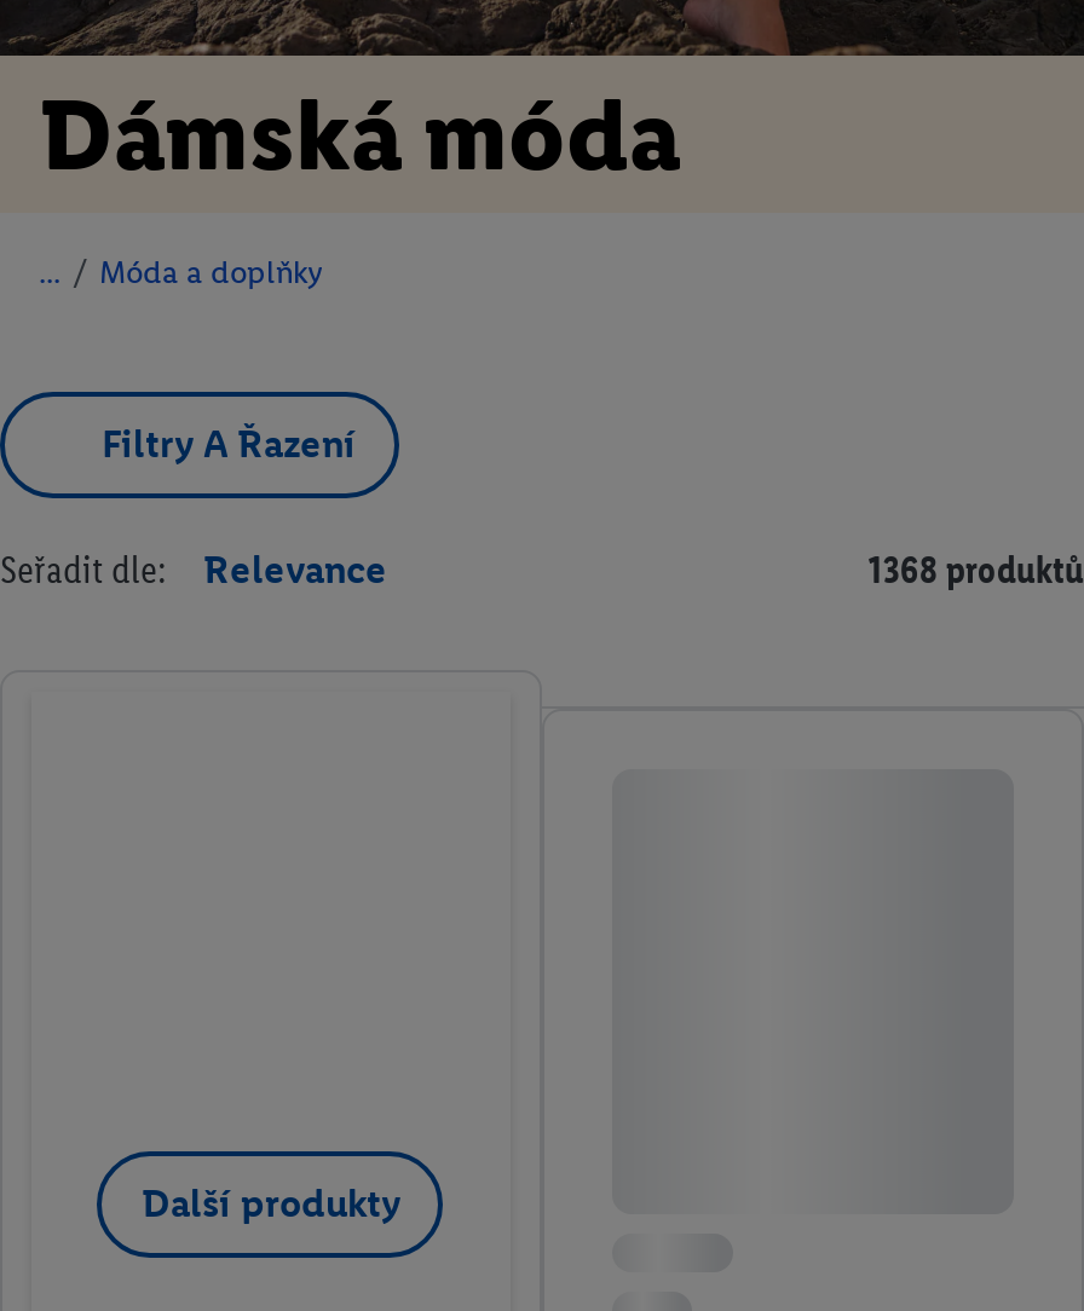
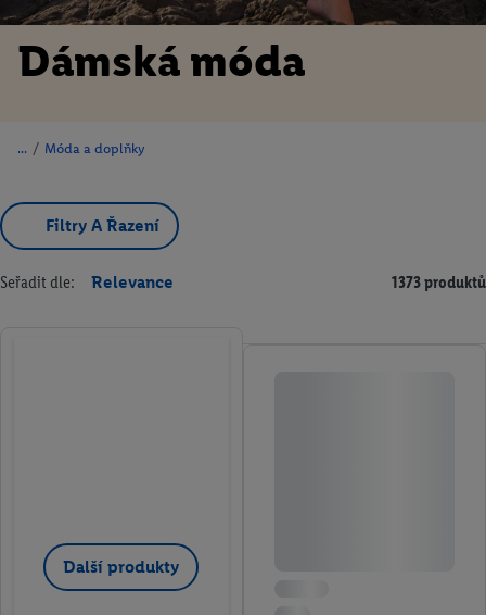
- 1368 produktů
+ 1373 produktů
